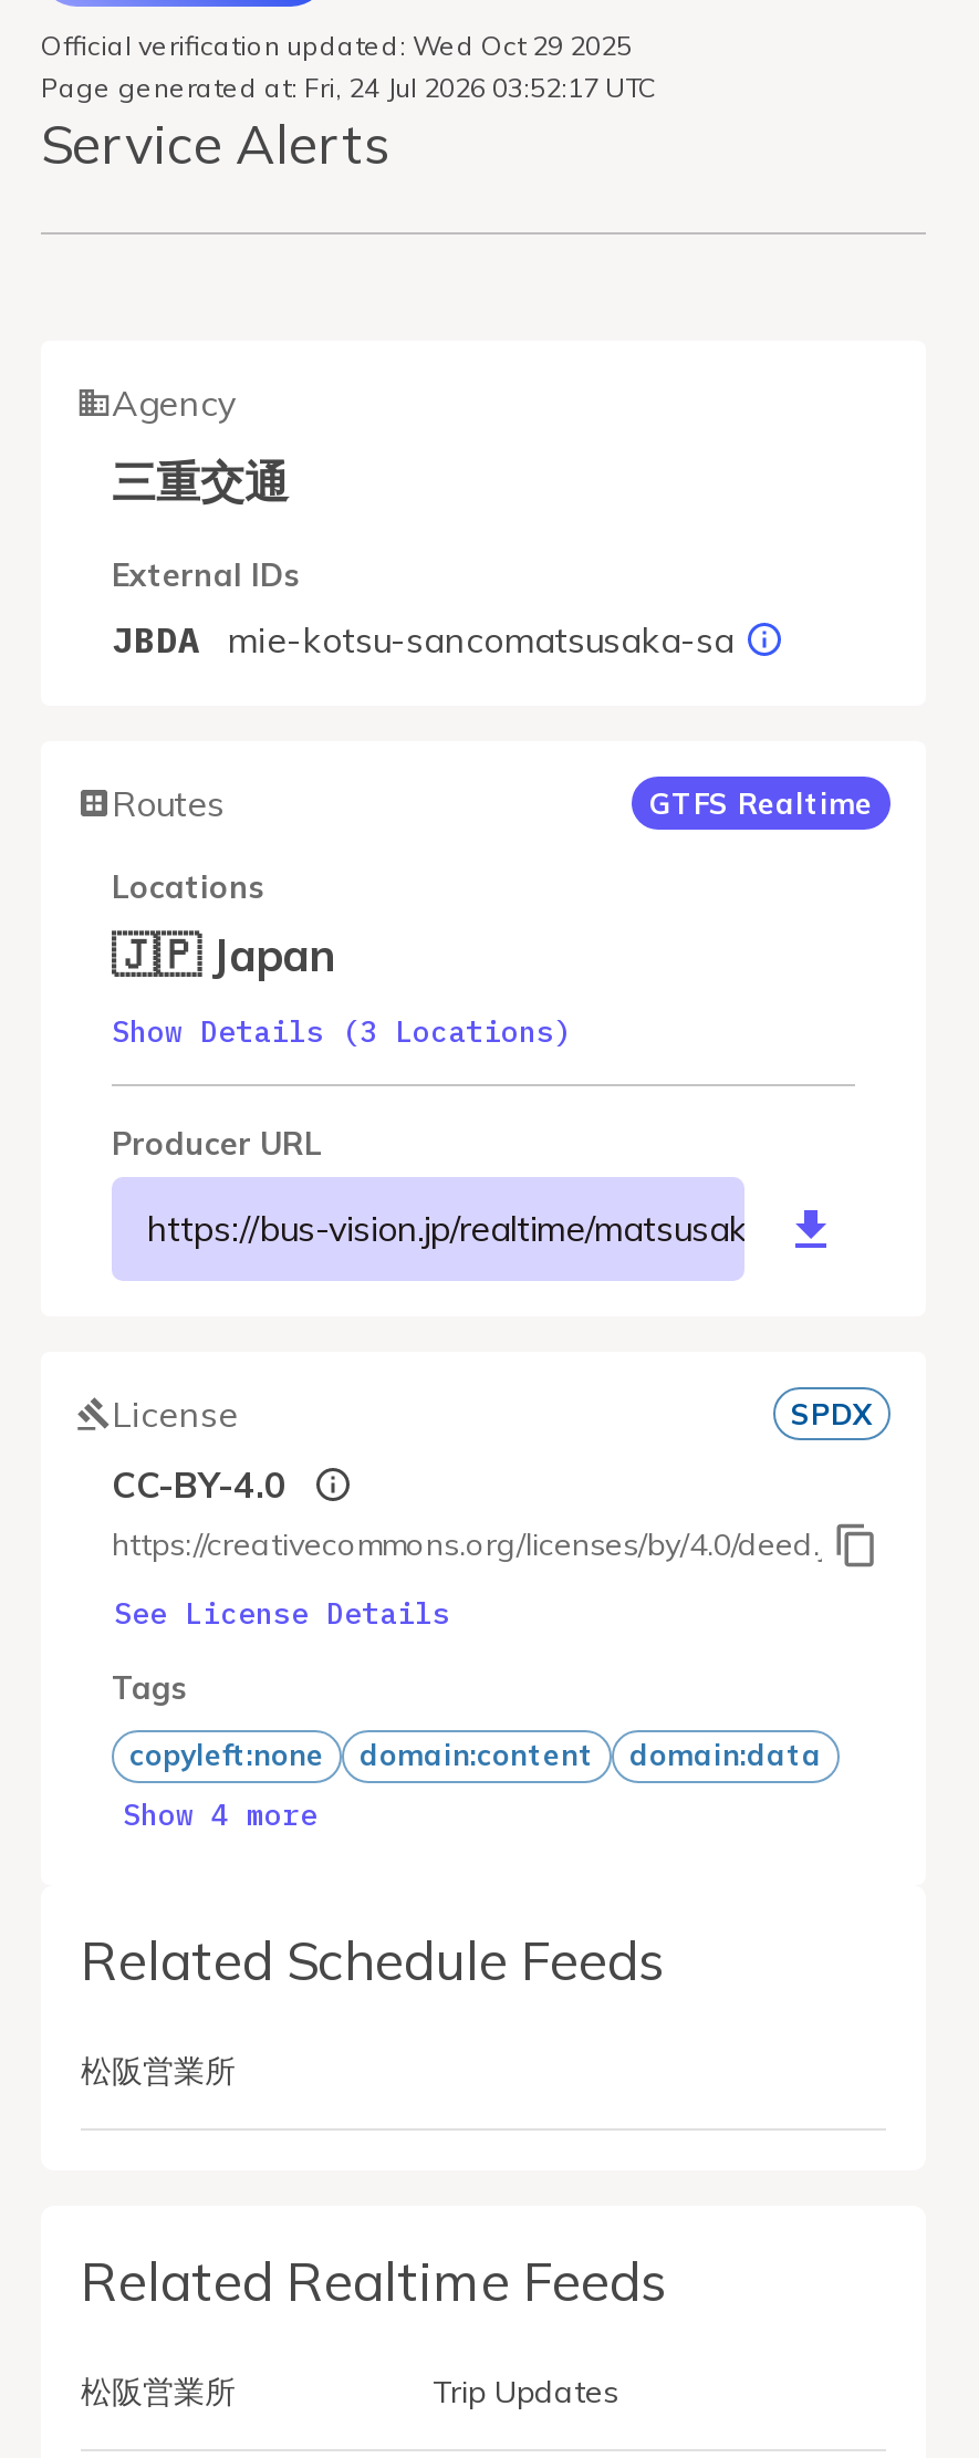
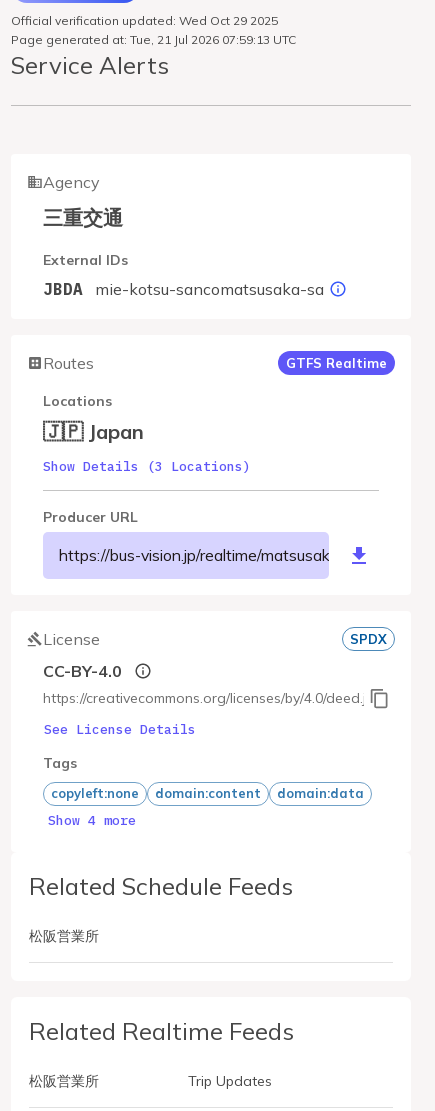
- Page generated at: Fri, 24 Jul 2026 03:52:17 UTC
+ Page generated at: Tue, 21 Jul 2026 07:59:13 UTC
